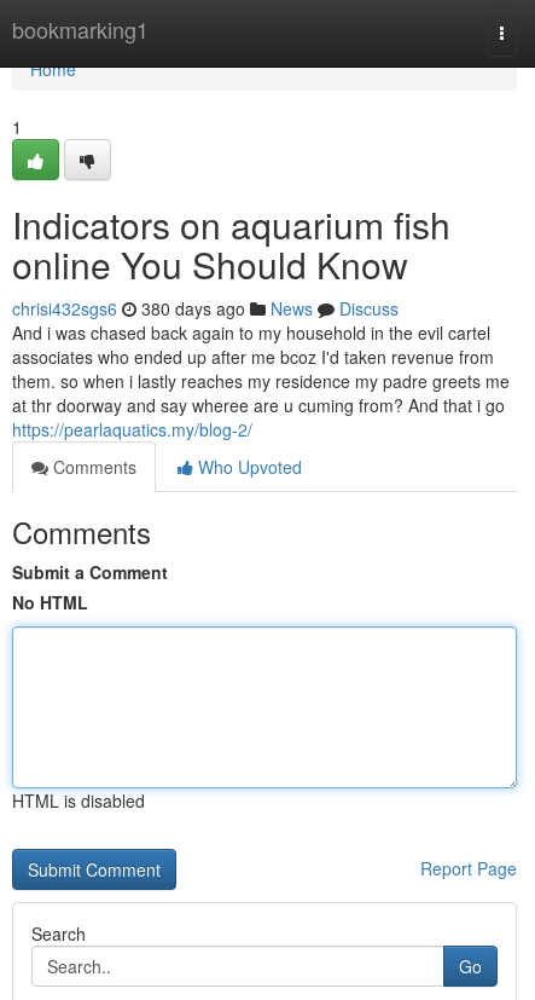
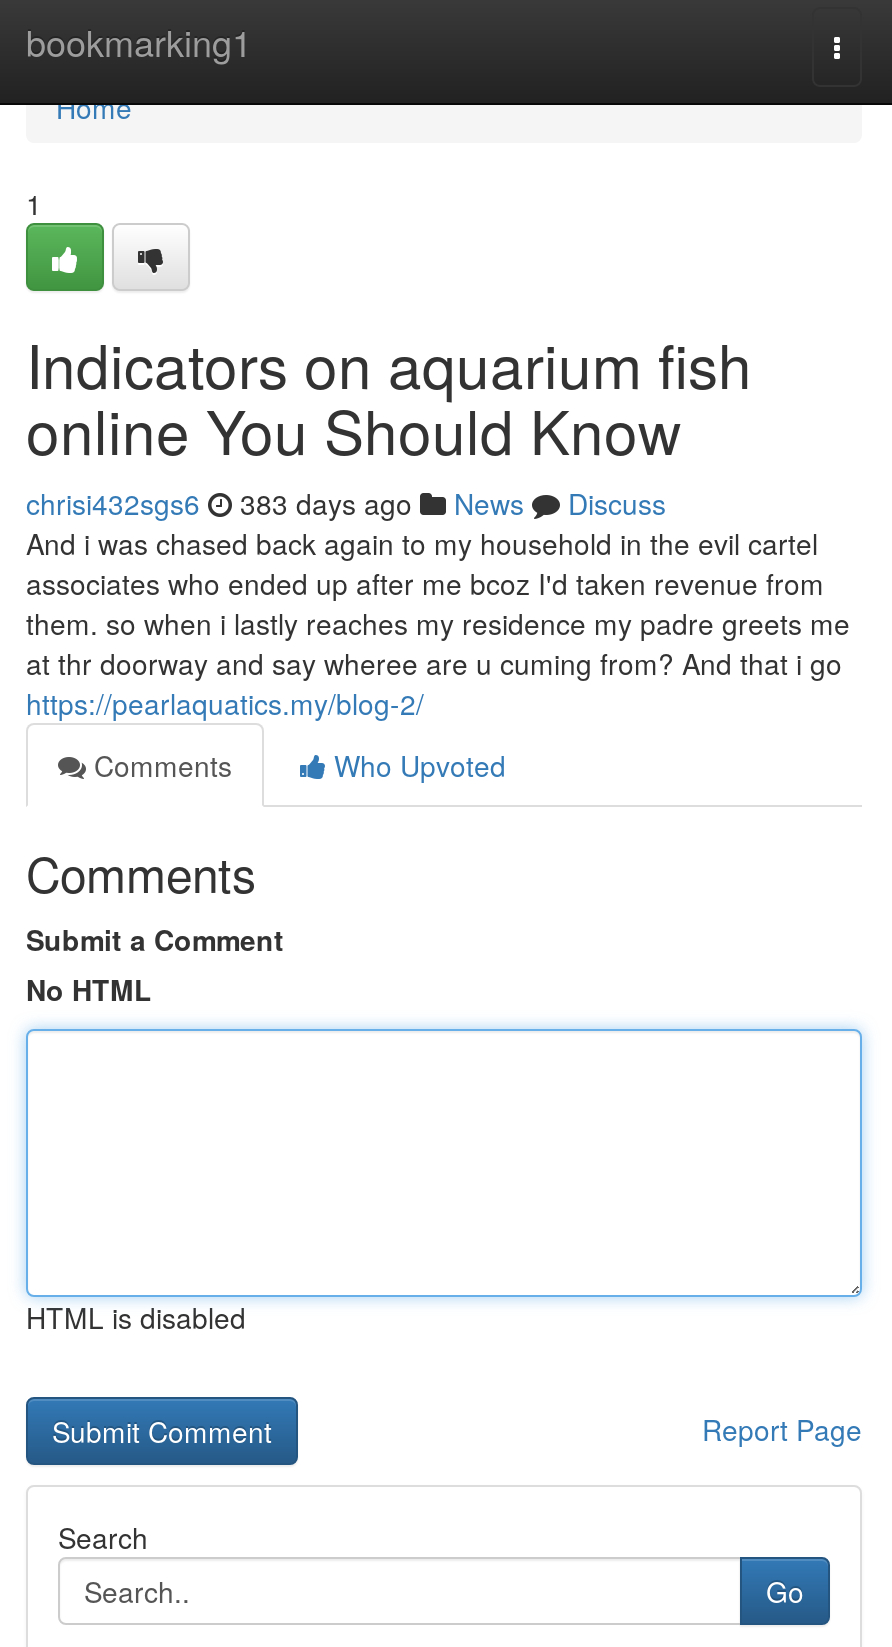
- chrisi432sgs6 380 days ago News Discuss
+ chrisi432sgs6 383 days ago News Discuss
